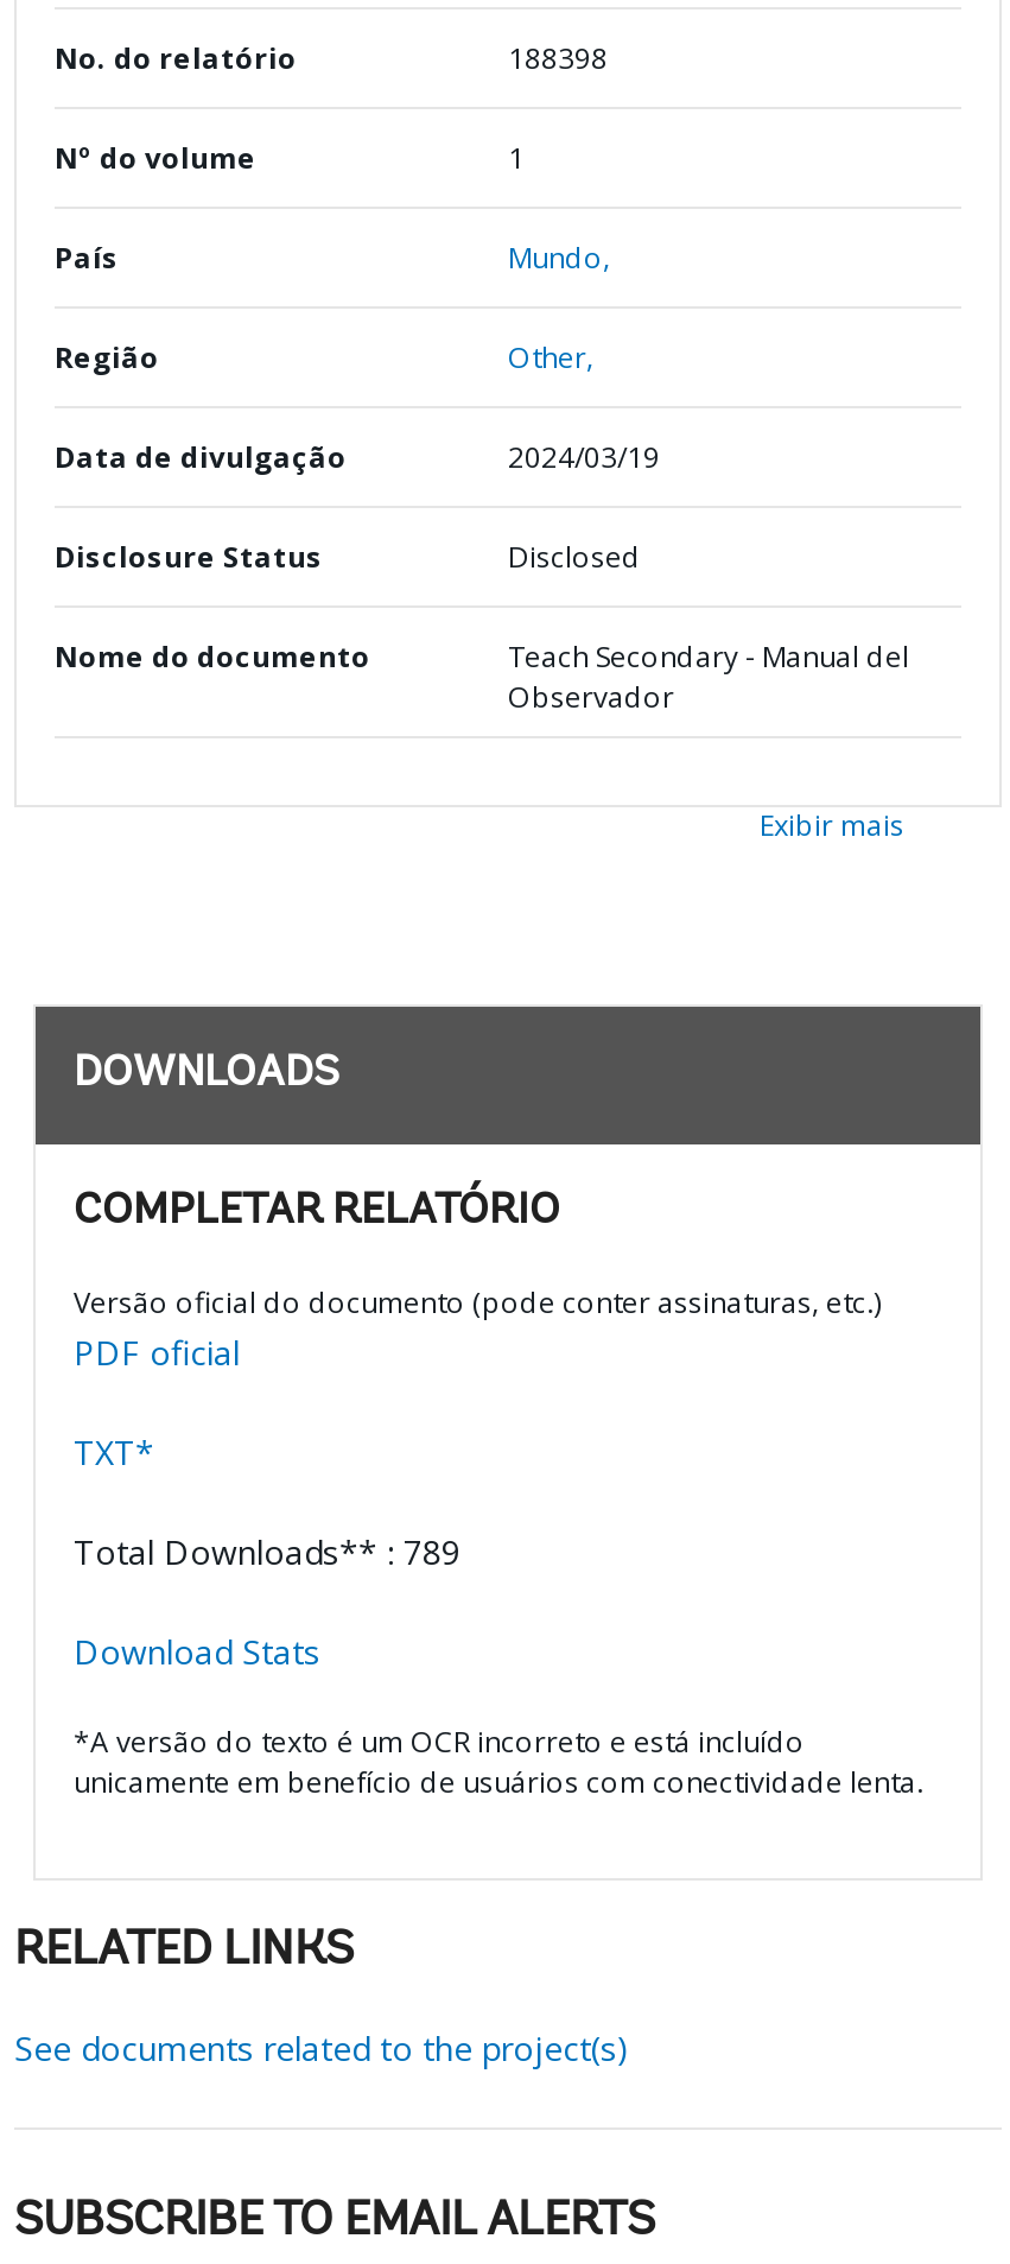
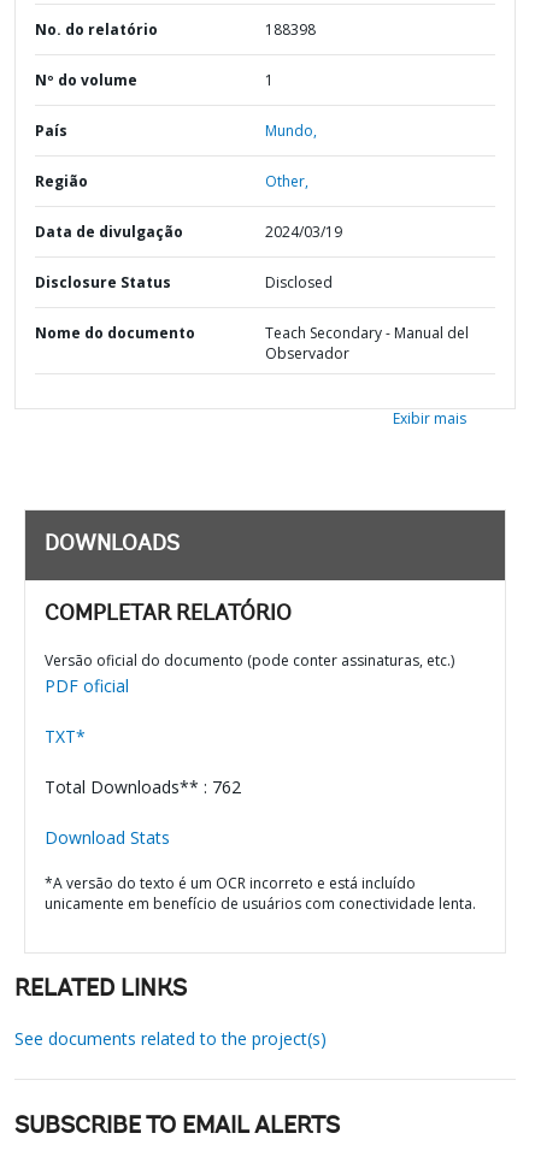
- Total Downloads** : 789
+ Total Downloads** : 762
